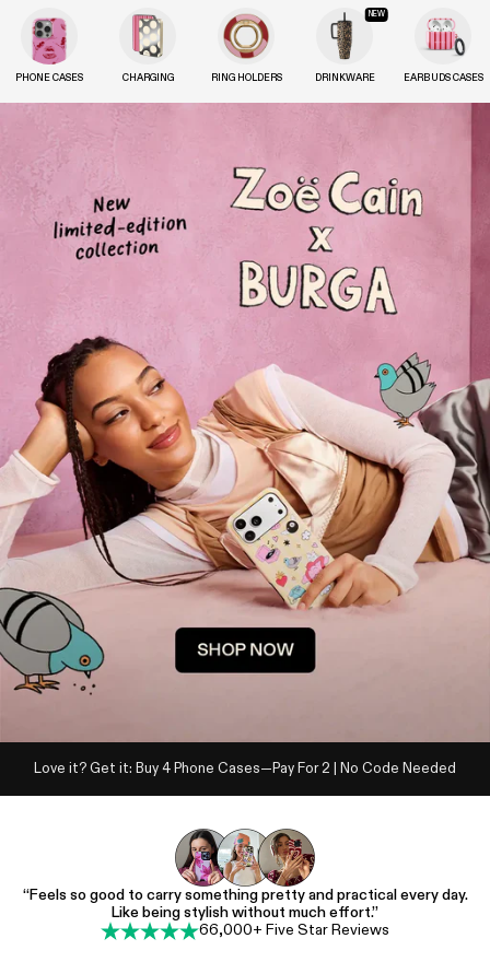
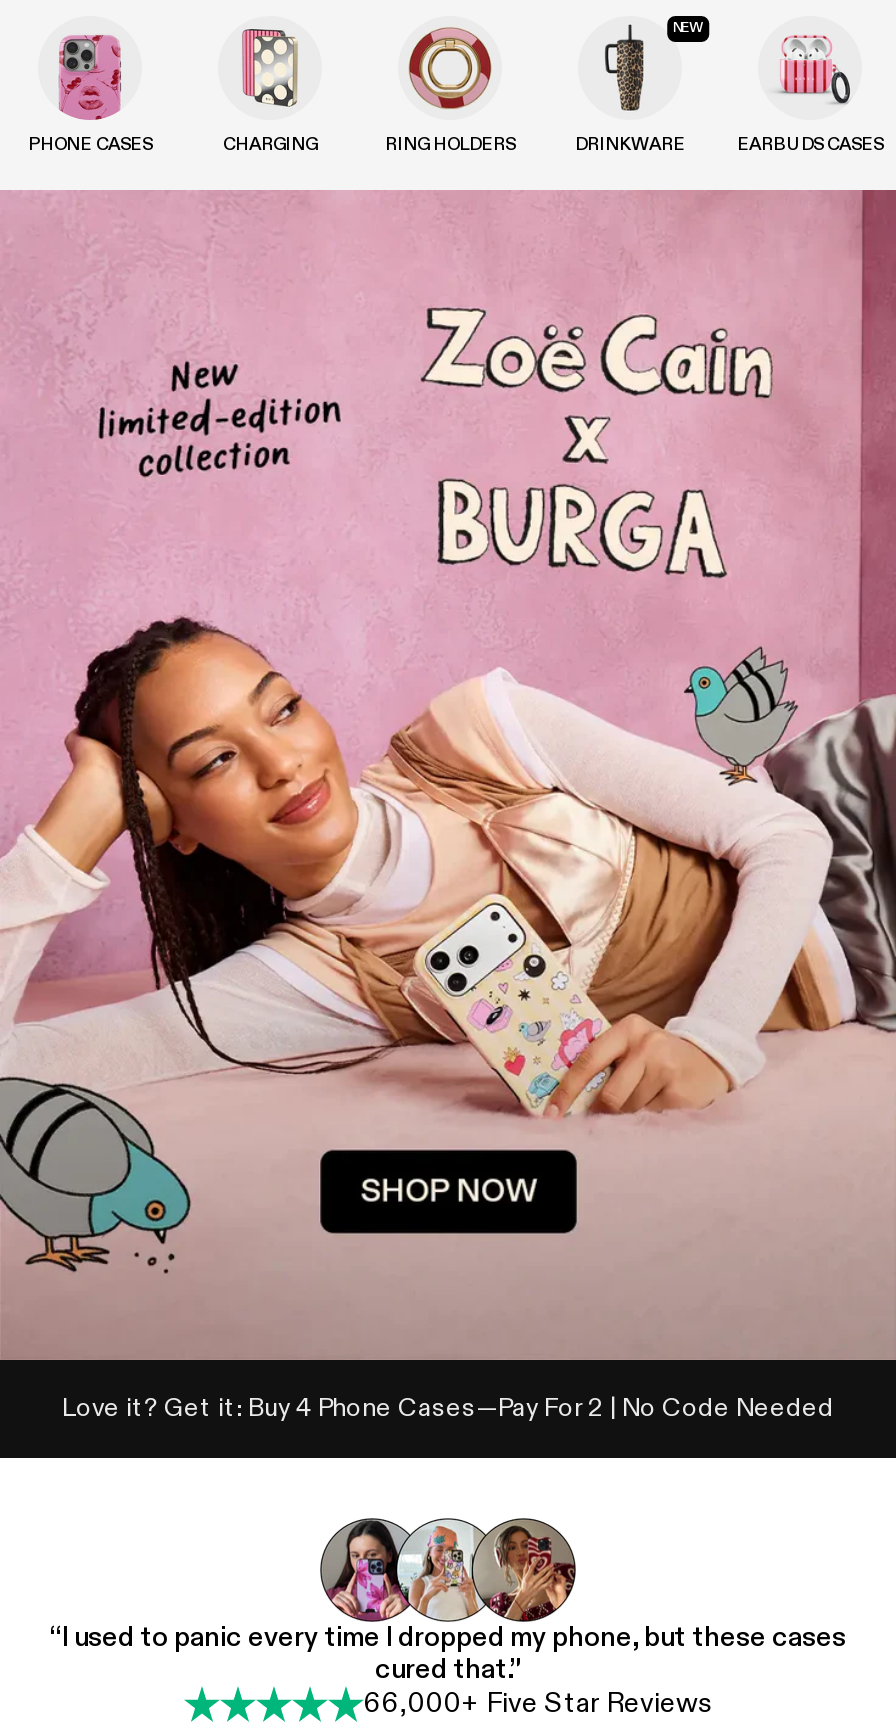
- “Feels so good to carry something pretty and practical every day.
- Like being stylish without much effort.”
+ “I used to panic every time I dropped my phone, but these cases
+ cured that.”
